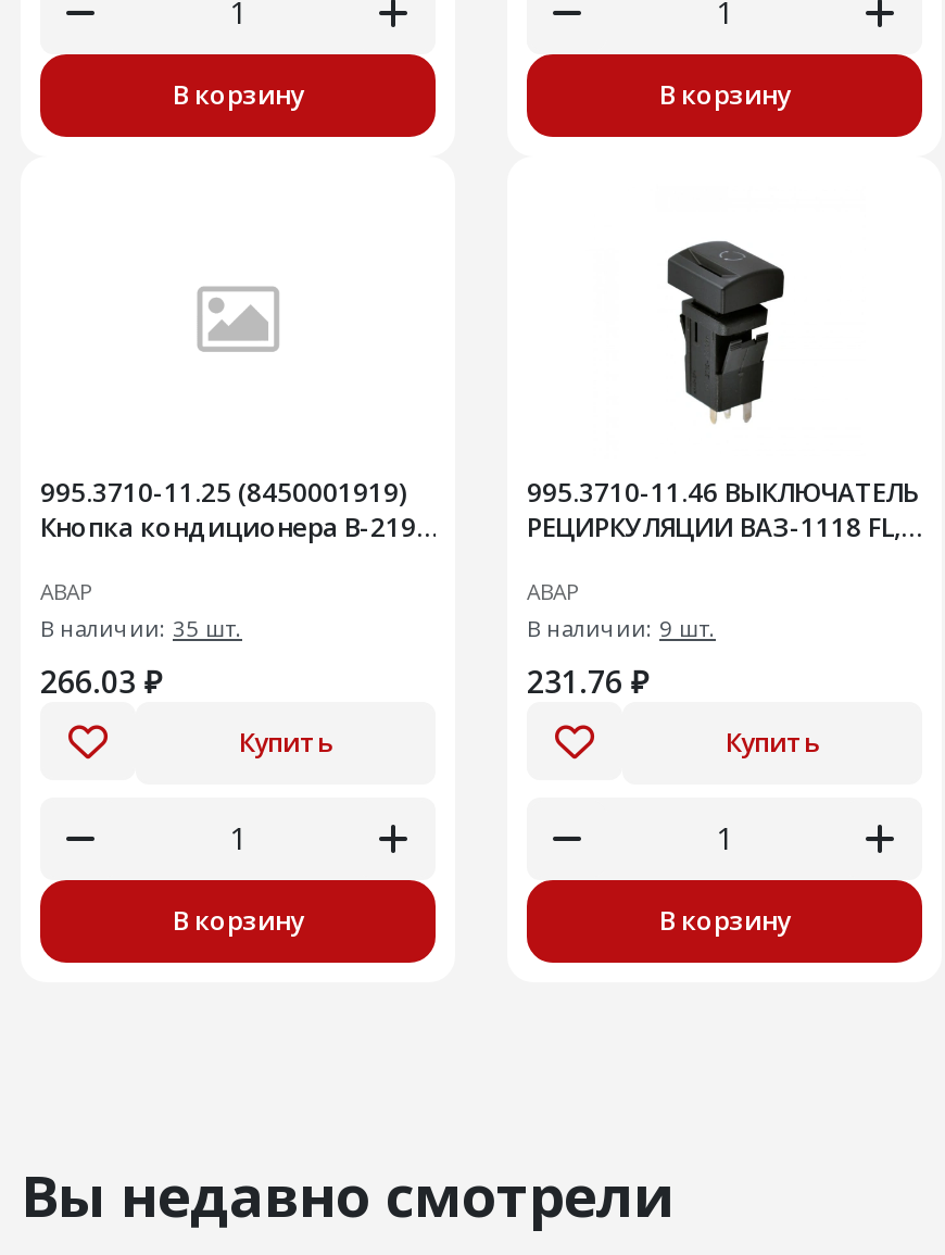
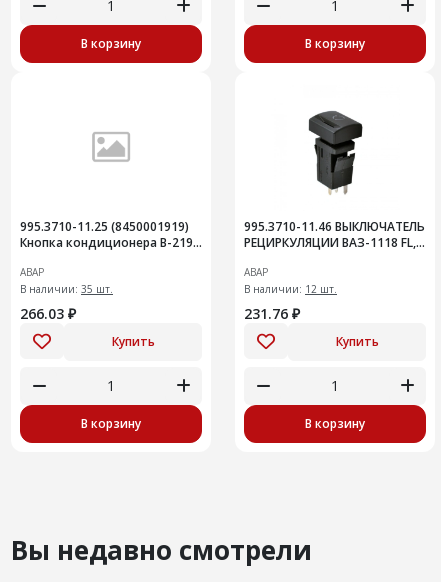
- В наличии: 9 шт.
+ В наличии: 12 шт.
